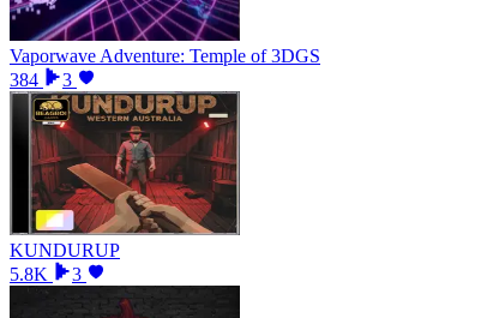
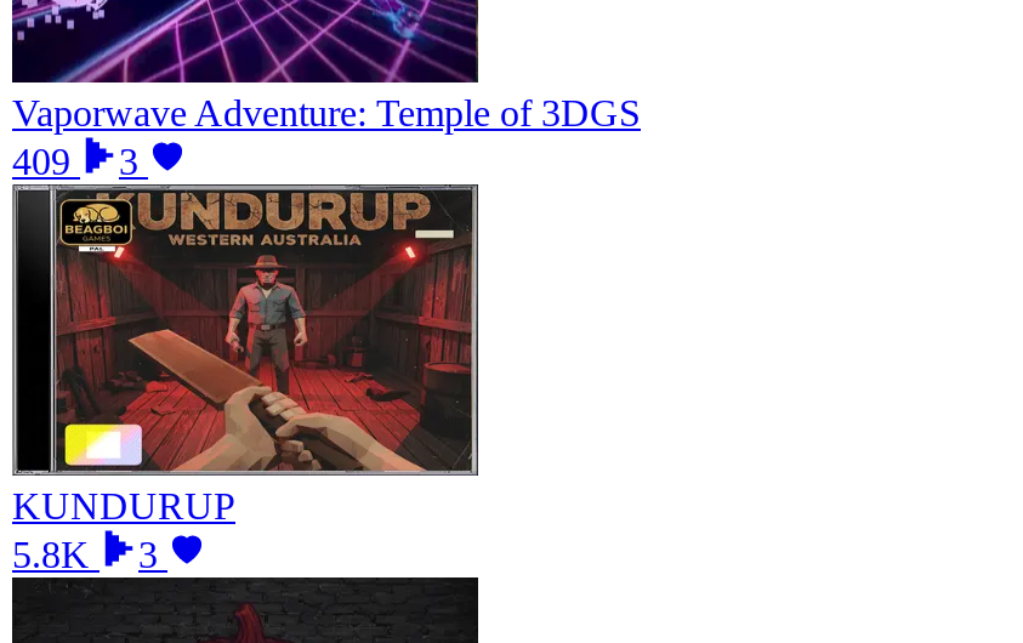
- 384 3
+ 409 3
